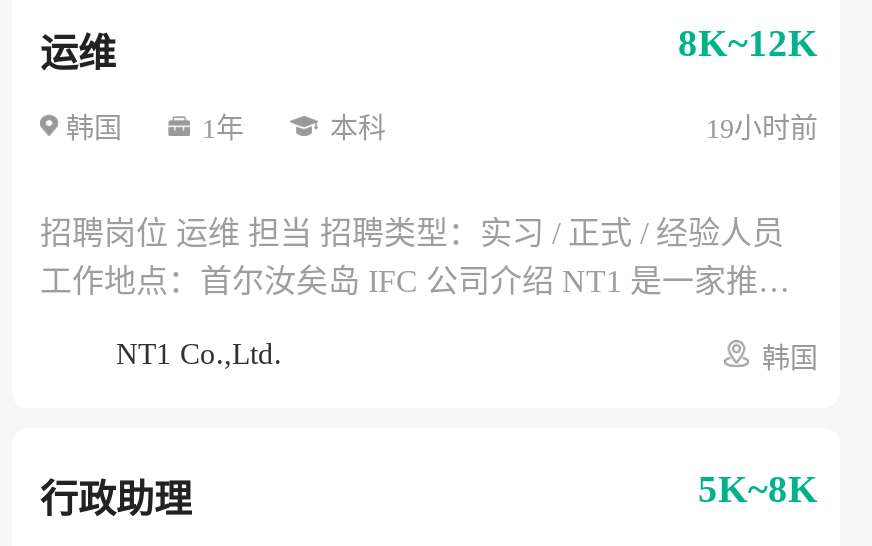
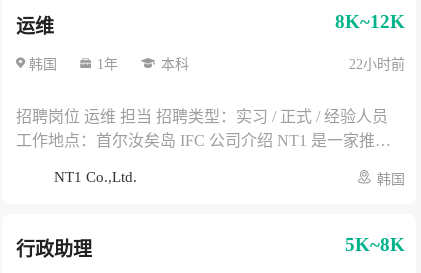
- 19小时前
+ 22小时前
